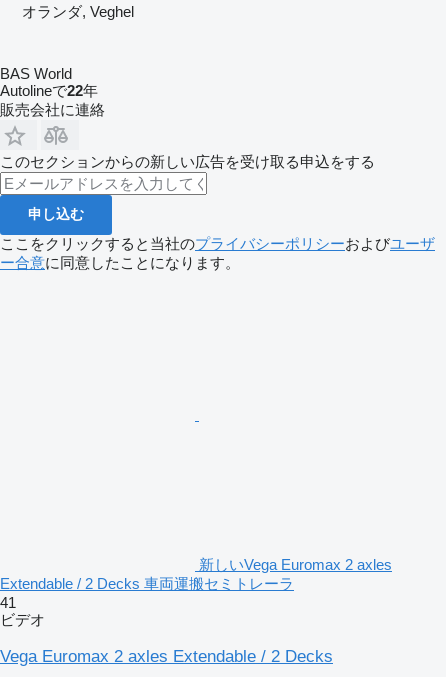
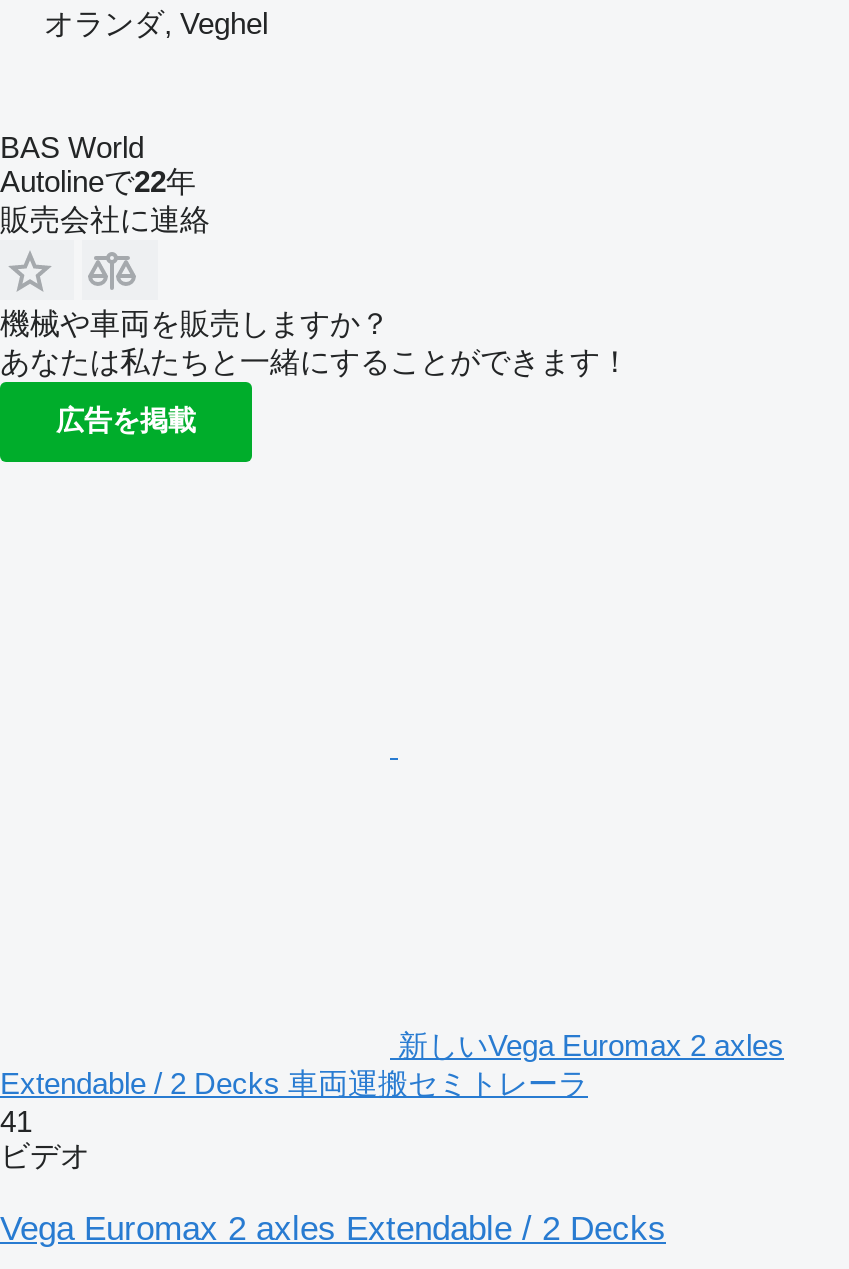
- このセクションからの新しい広告を受け取る申込をする
- 申し込む
- ここをクリックすると当社のプライバシーポリシーおよびユーザ
- ー合意に同意したことになります。
+ 機械や車両を販売しますか？
+ あなたは私たちと一緒にすることができます！
+ 広告を掲載
